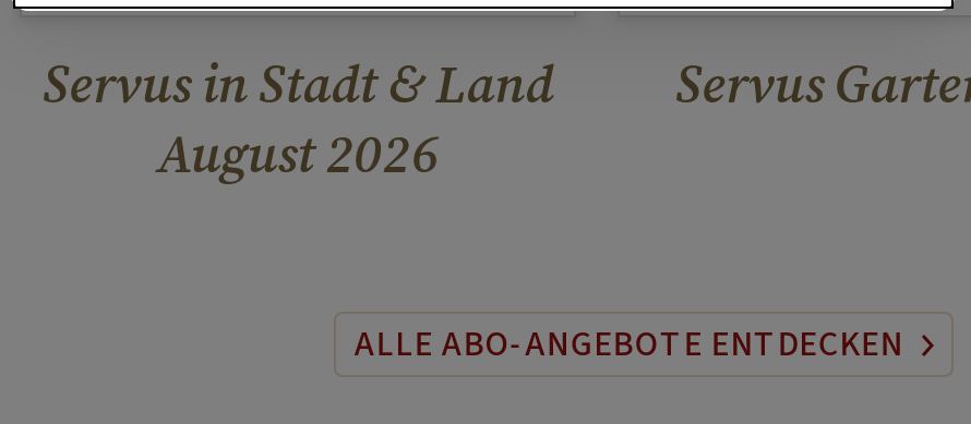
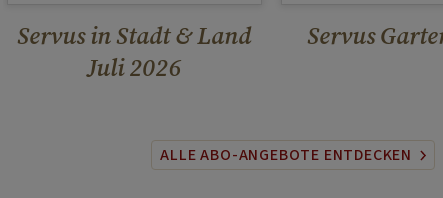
- August 2026
+ Juli 2026
